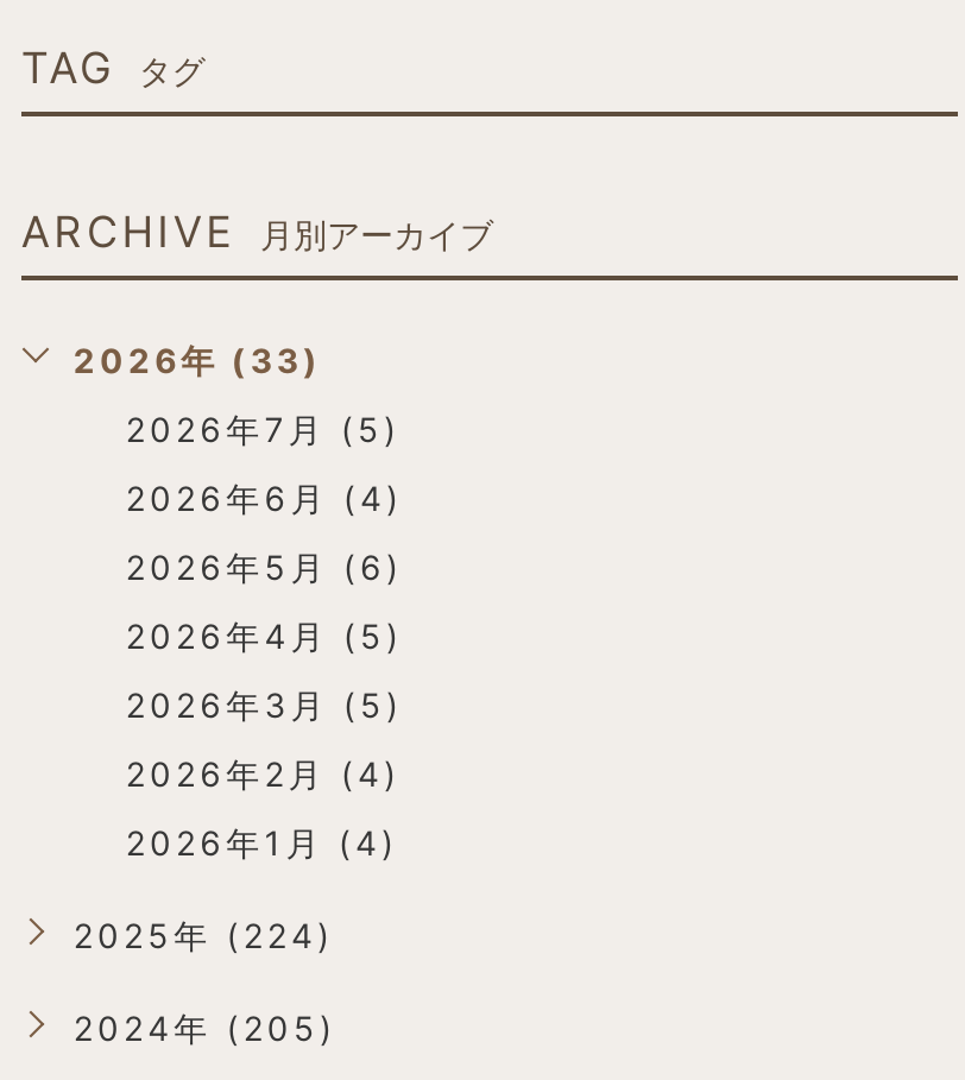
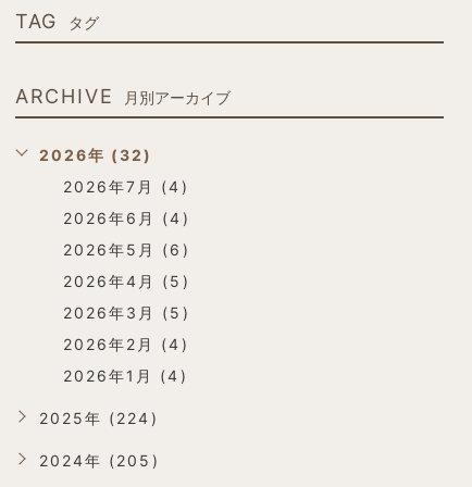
- 2026年 (33)
+ 2026年 (32)

- 2026年7月 (5)
+ 2026年7月 (4)
